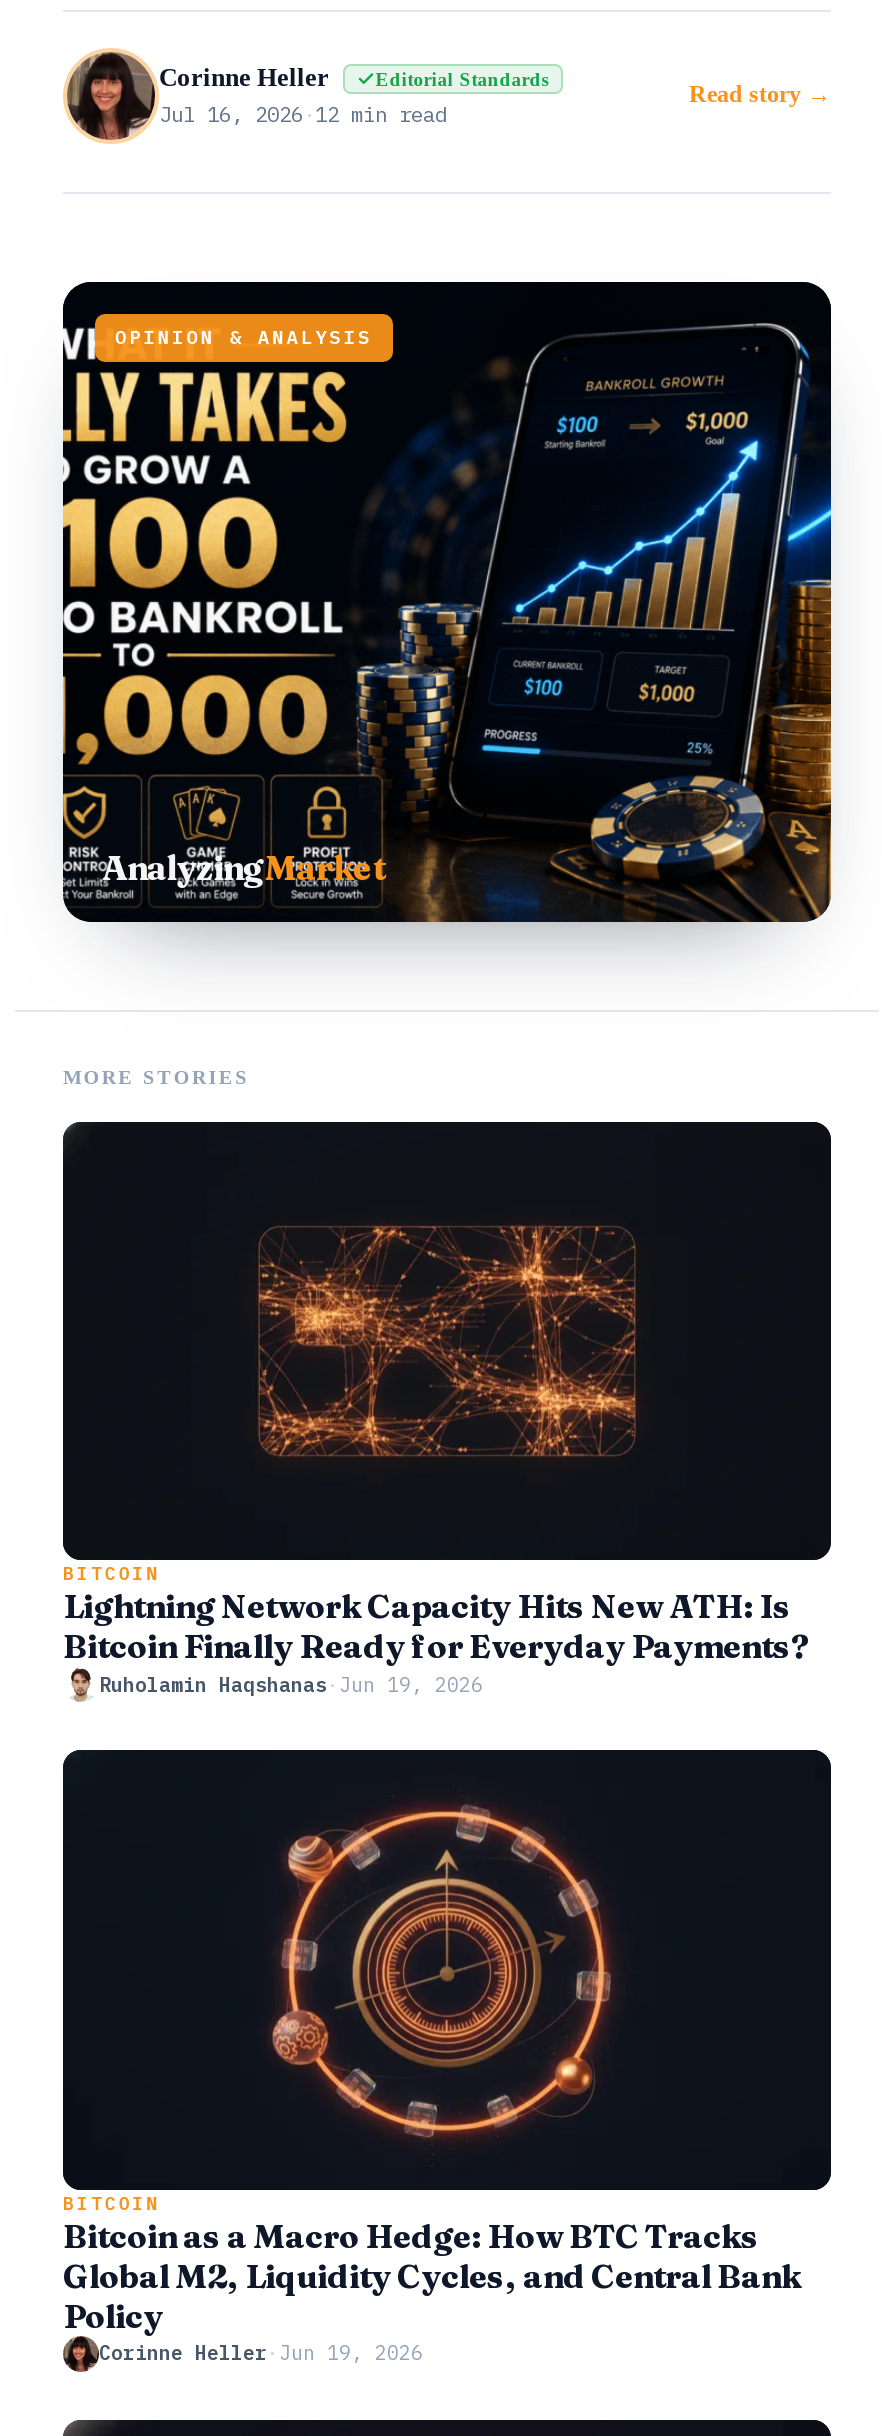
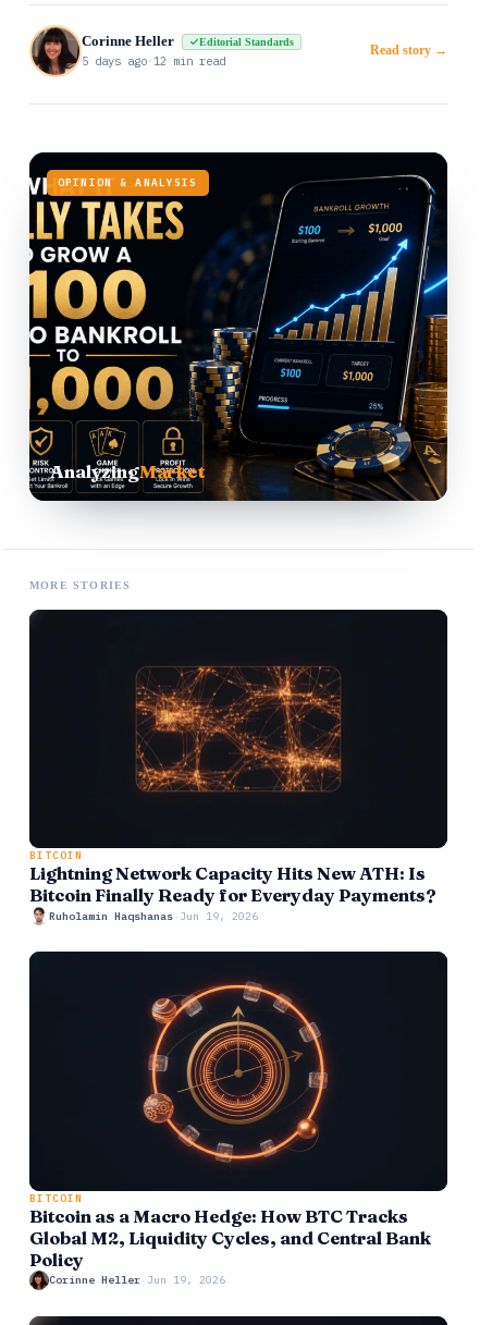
- Jul 16, 2026 · 12 min read
+ 5 days ago · 12 min read
